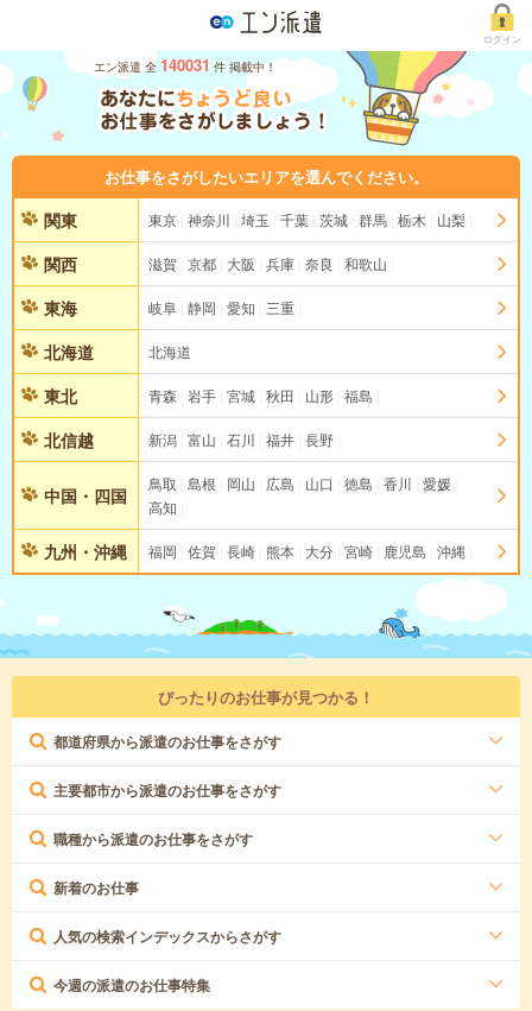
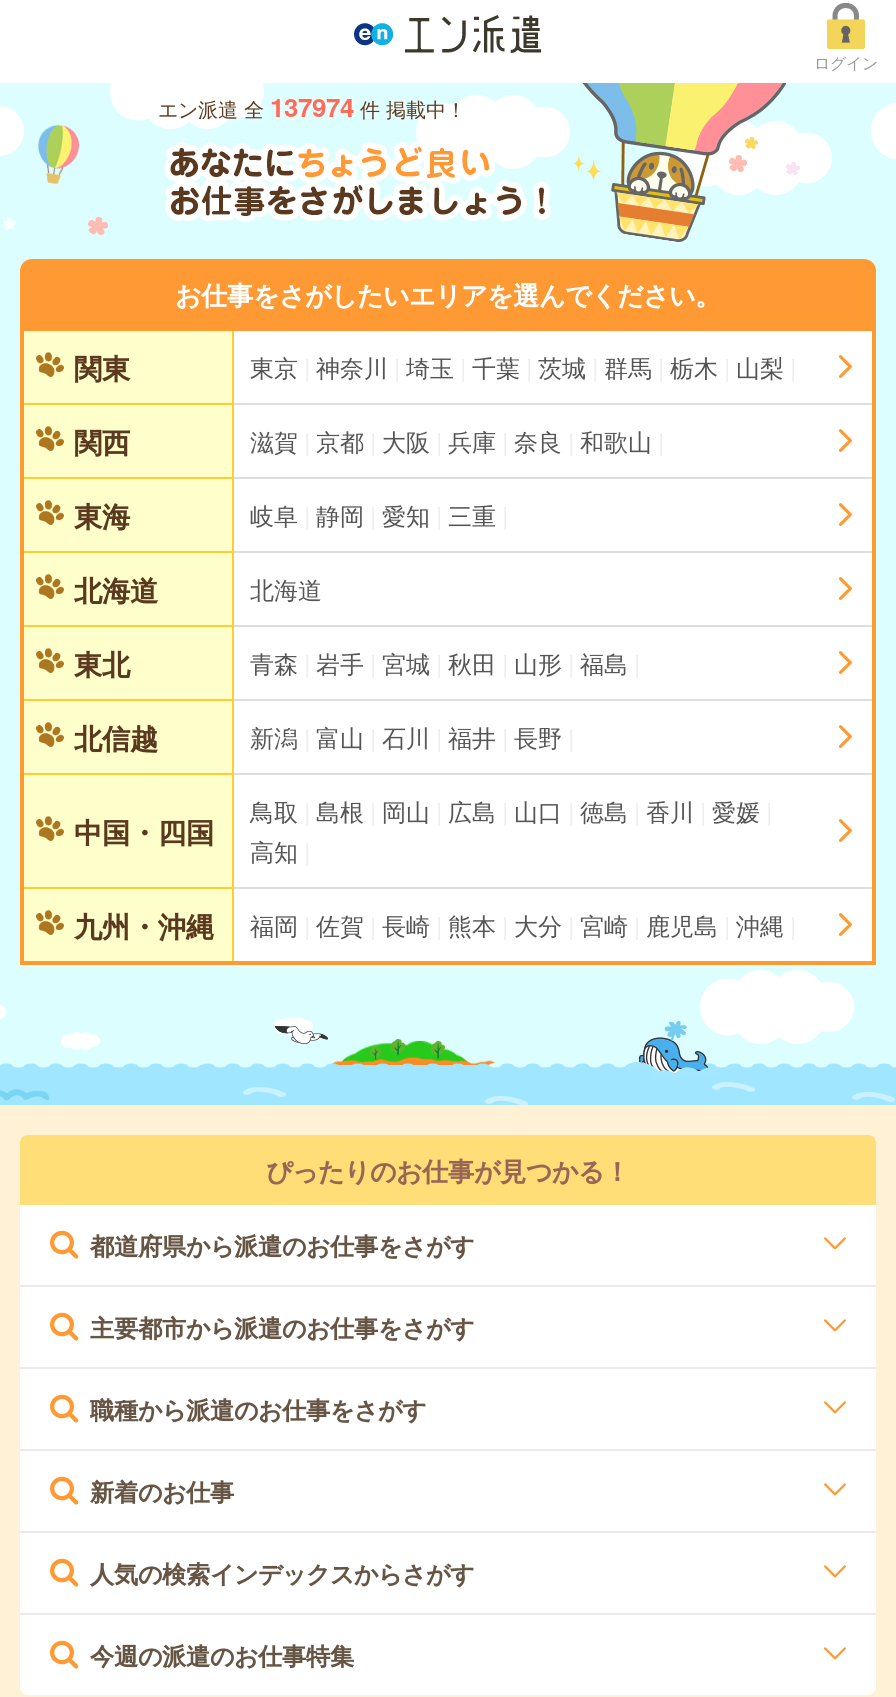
- エン派遣 全 140031 件 掲載中！
+ エン派遣 全 137974 件 掲載中！
